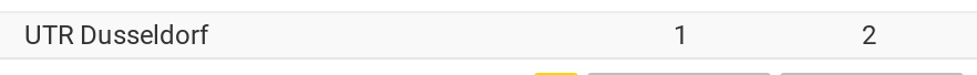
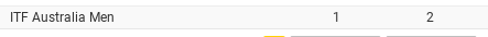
- UTR Dusseldorf
+ ITF Australia Men
